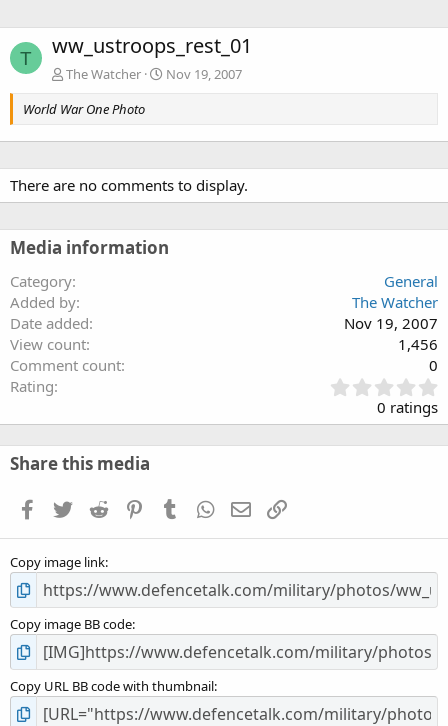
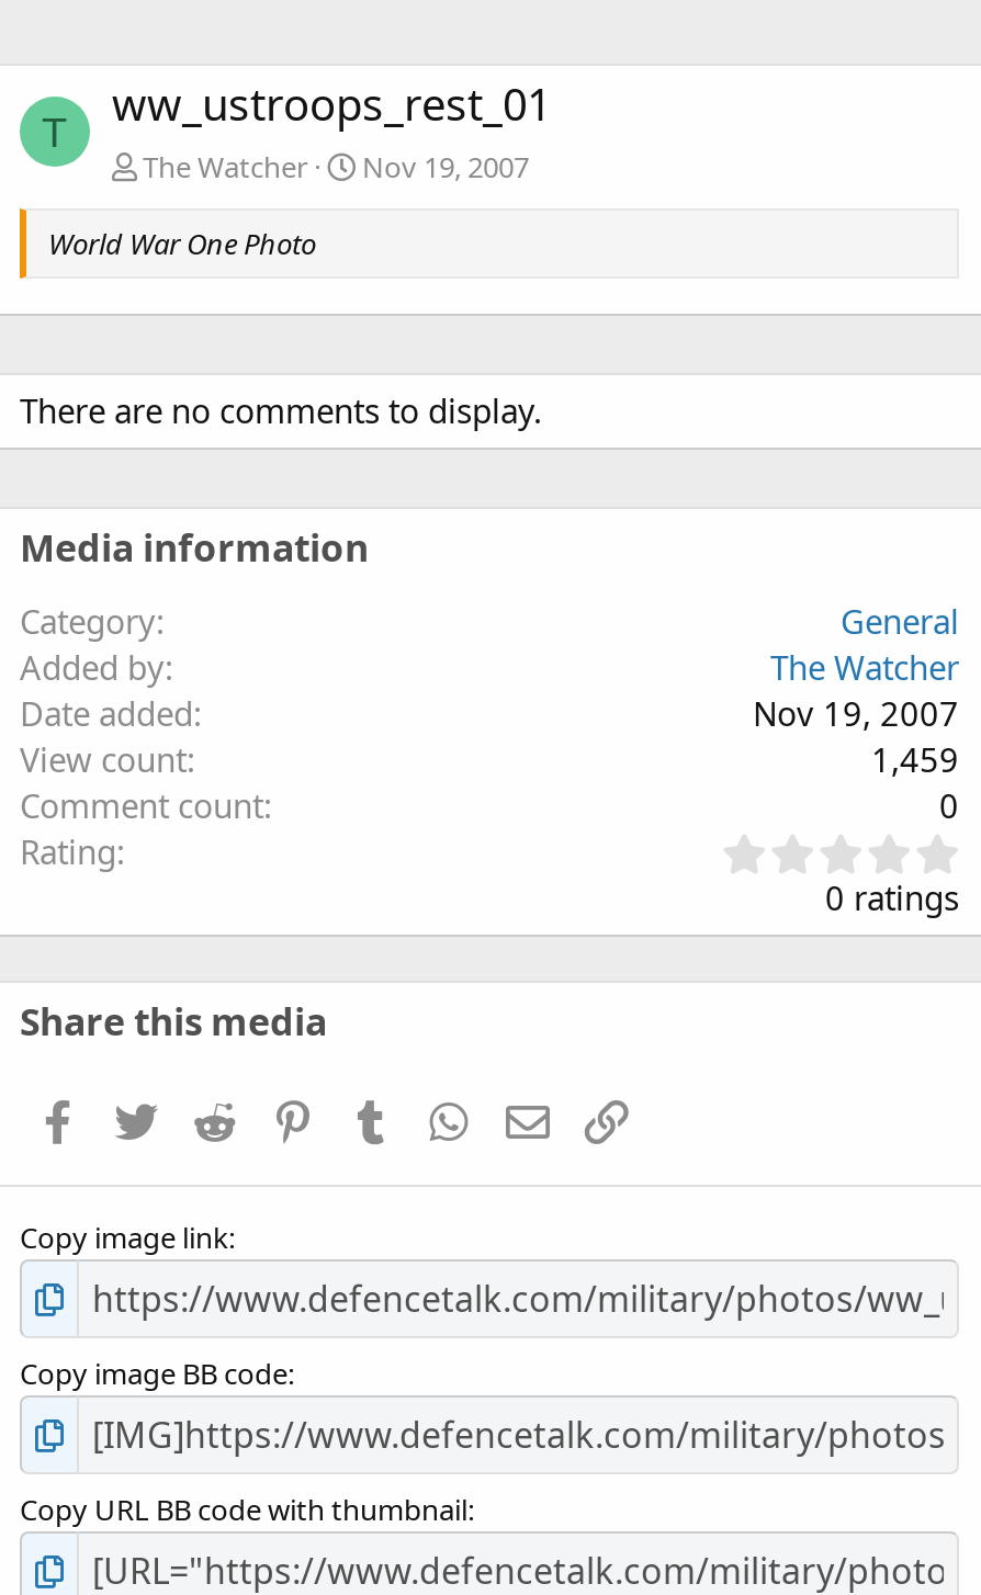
- 1,456
+ 1,459
